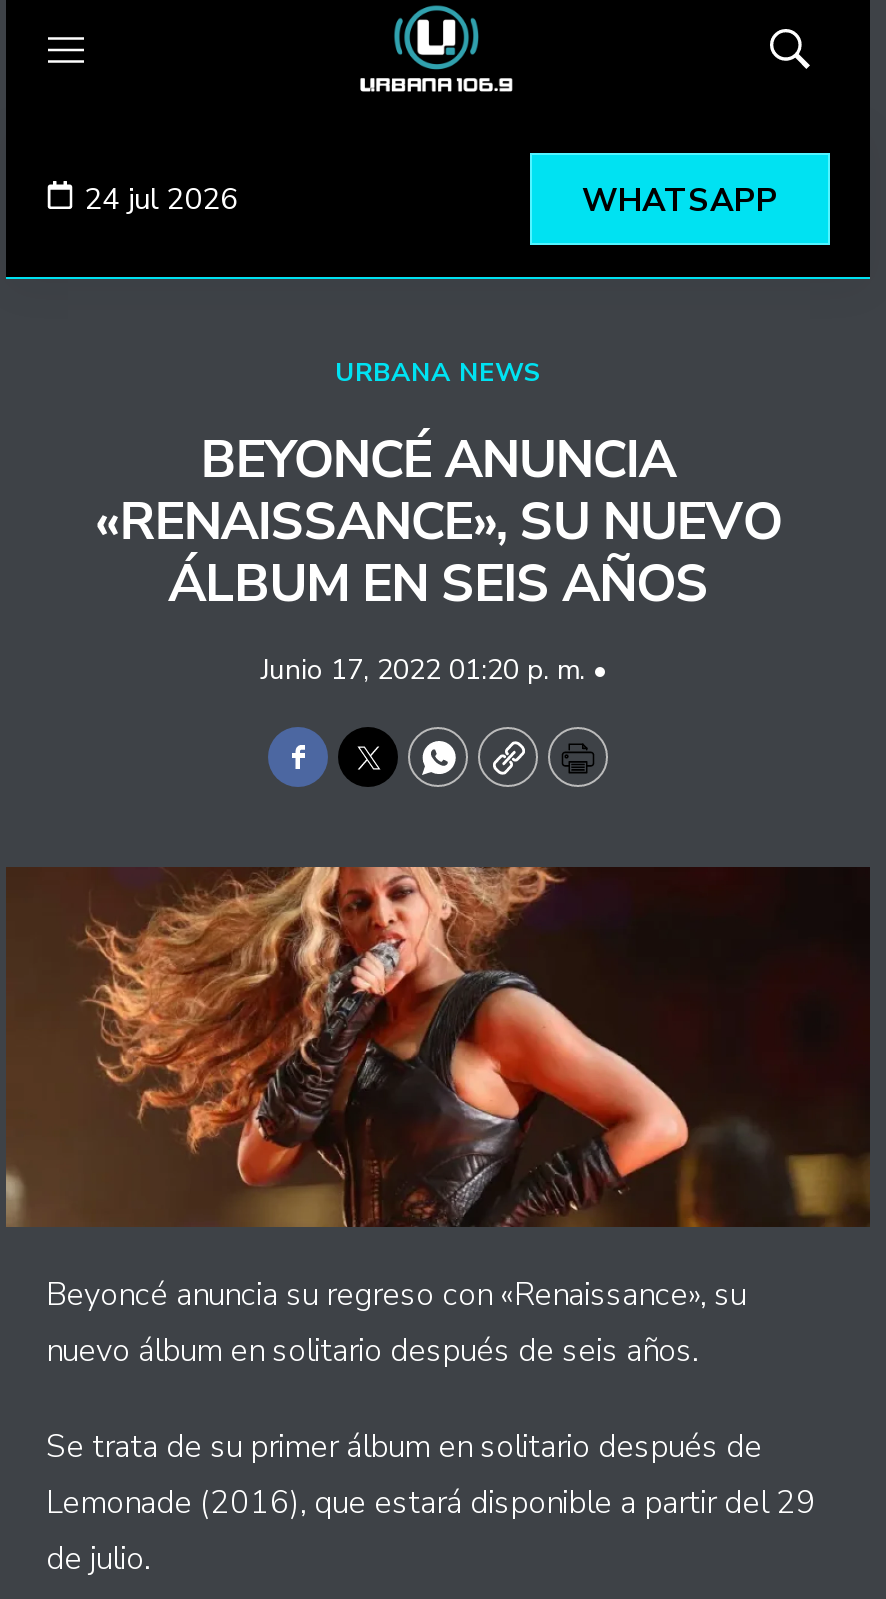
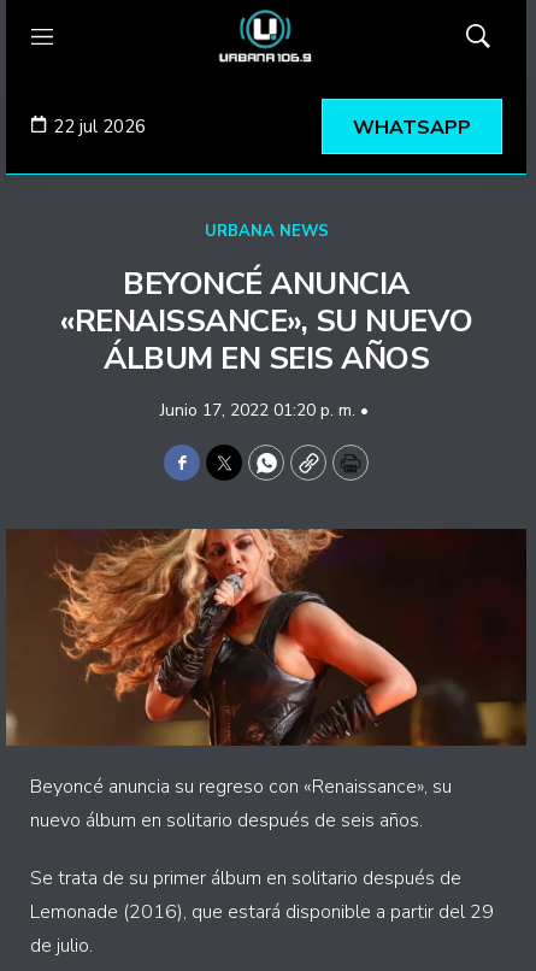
- 24 jul 2026
+ 22 jul 2026
